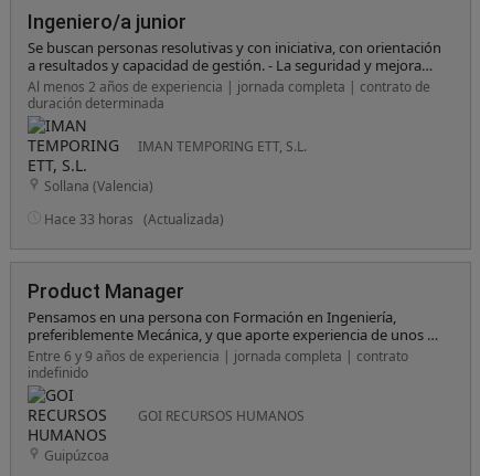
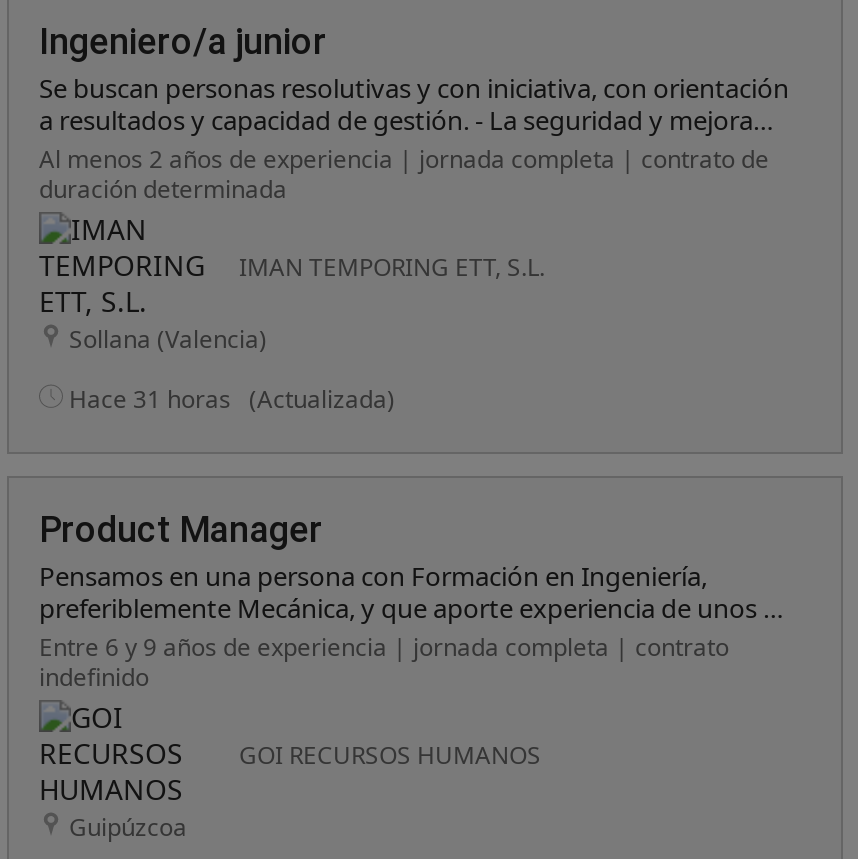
- Hace 33 horas (Actualizada)
+ Hace 31 horas (Actualizada)
